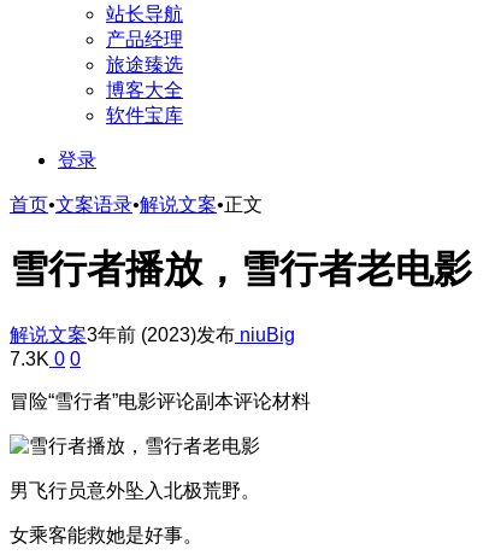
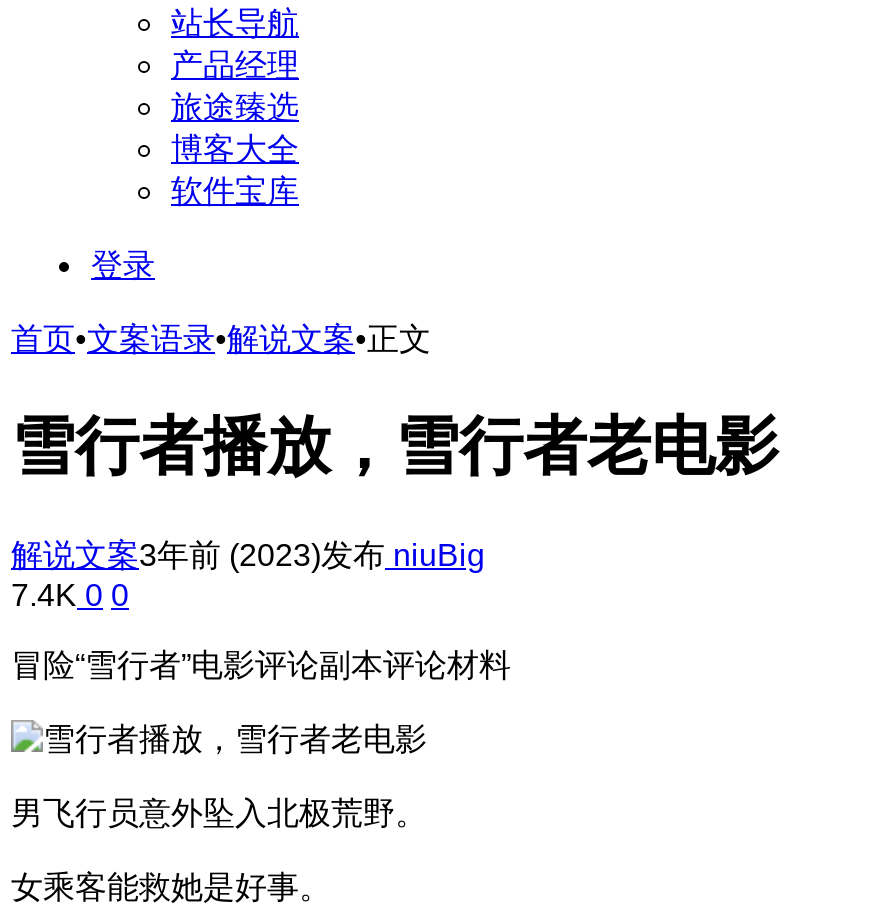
- 7.3K 0 0
+ 7.4K 0 0
